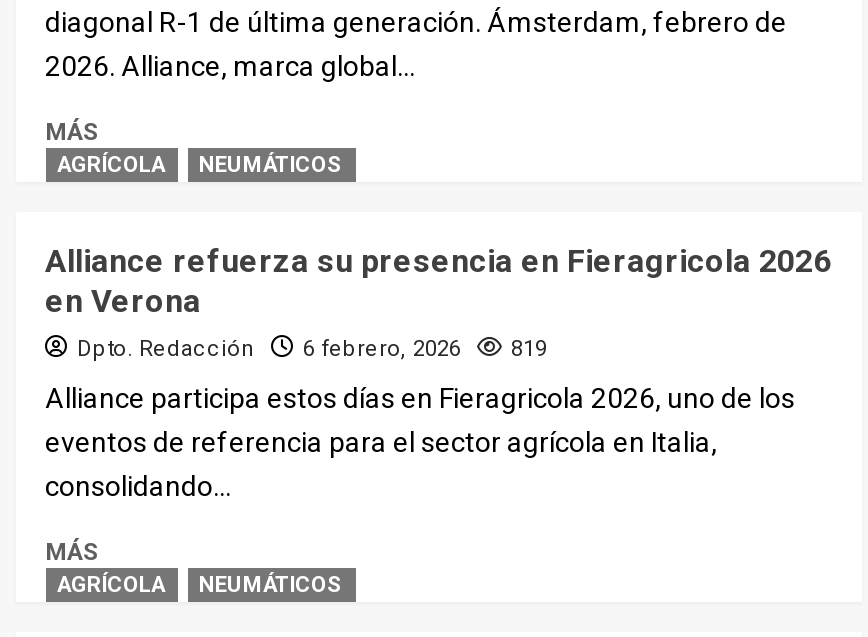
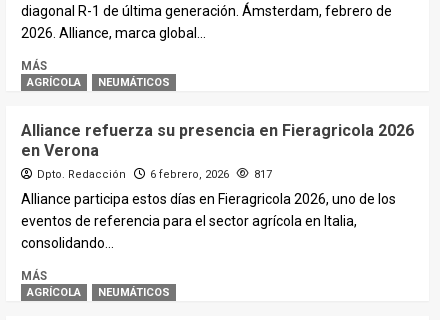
- Dpto. Redacción 6 febrero, 2026 819
+ Dpto. Redacción 6 febrero, 2026 817
